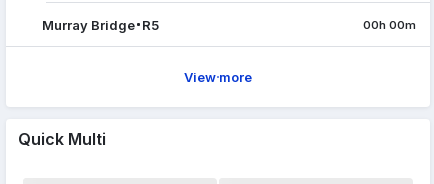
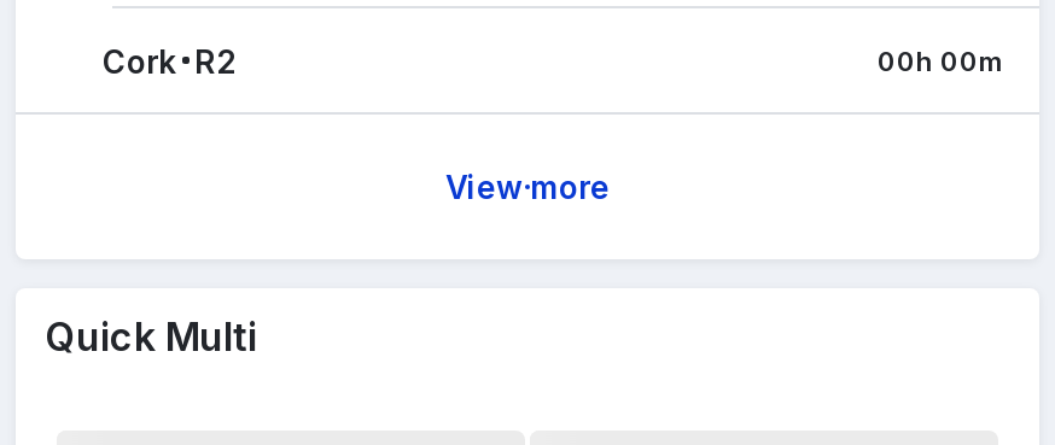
- Murray Bridge R5
+ Cork R2
